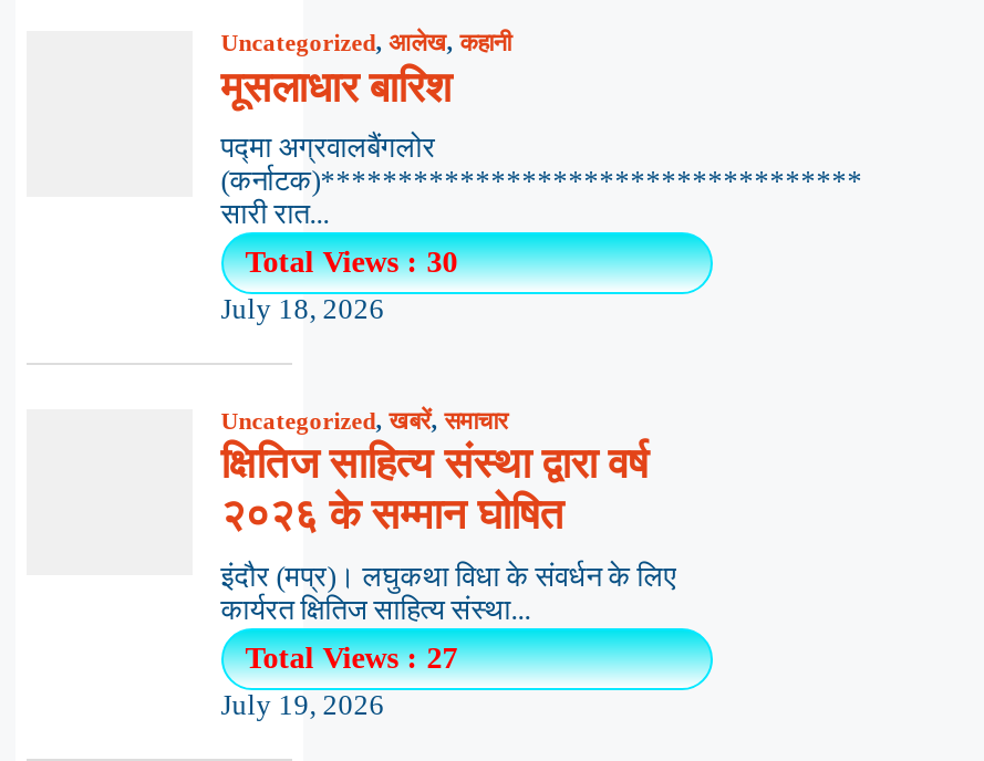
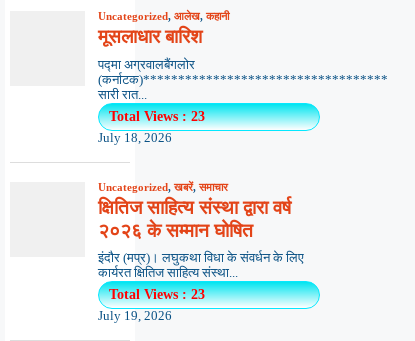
- Total Views : 30
+ Total Views : 23

- Total Views : 27
+ Total Views : 23
